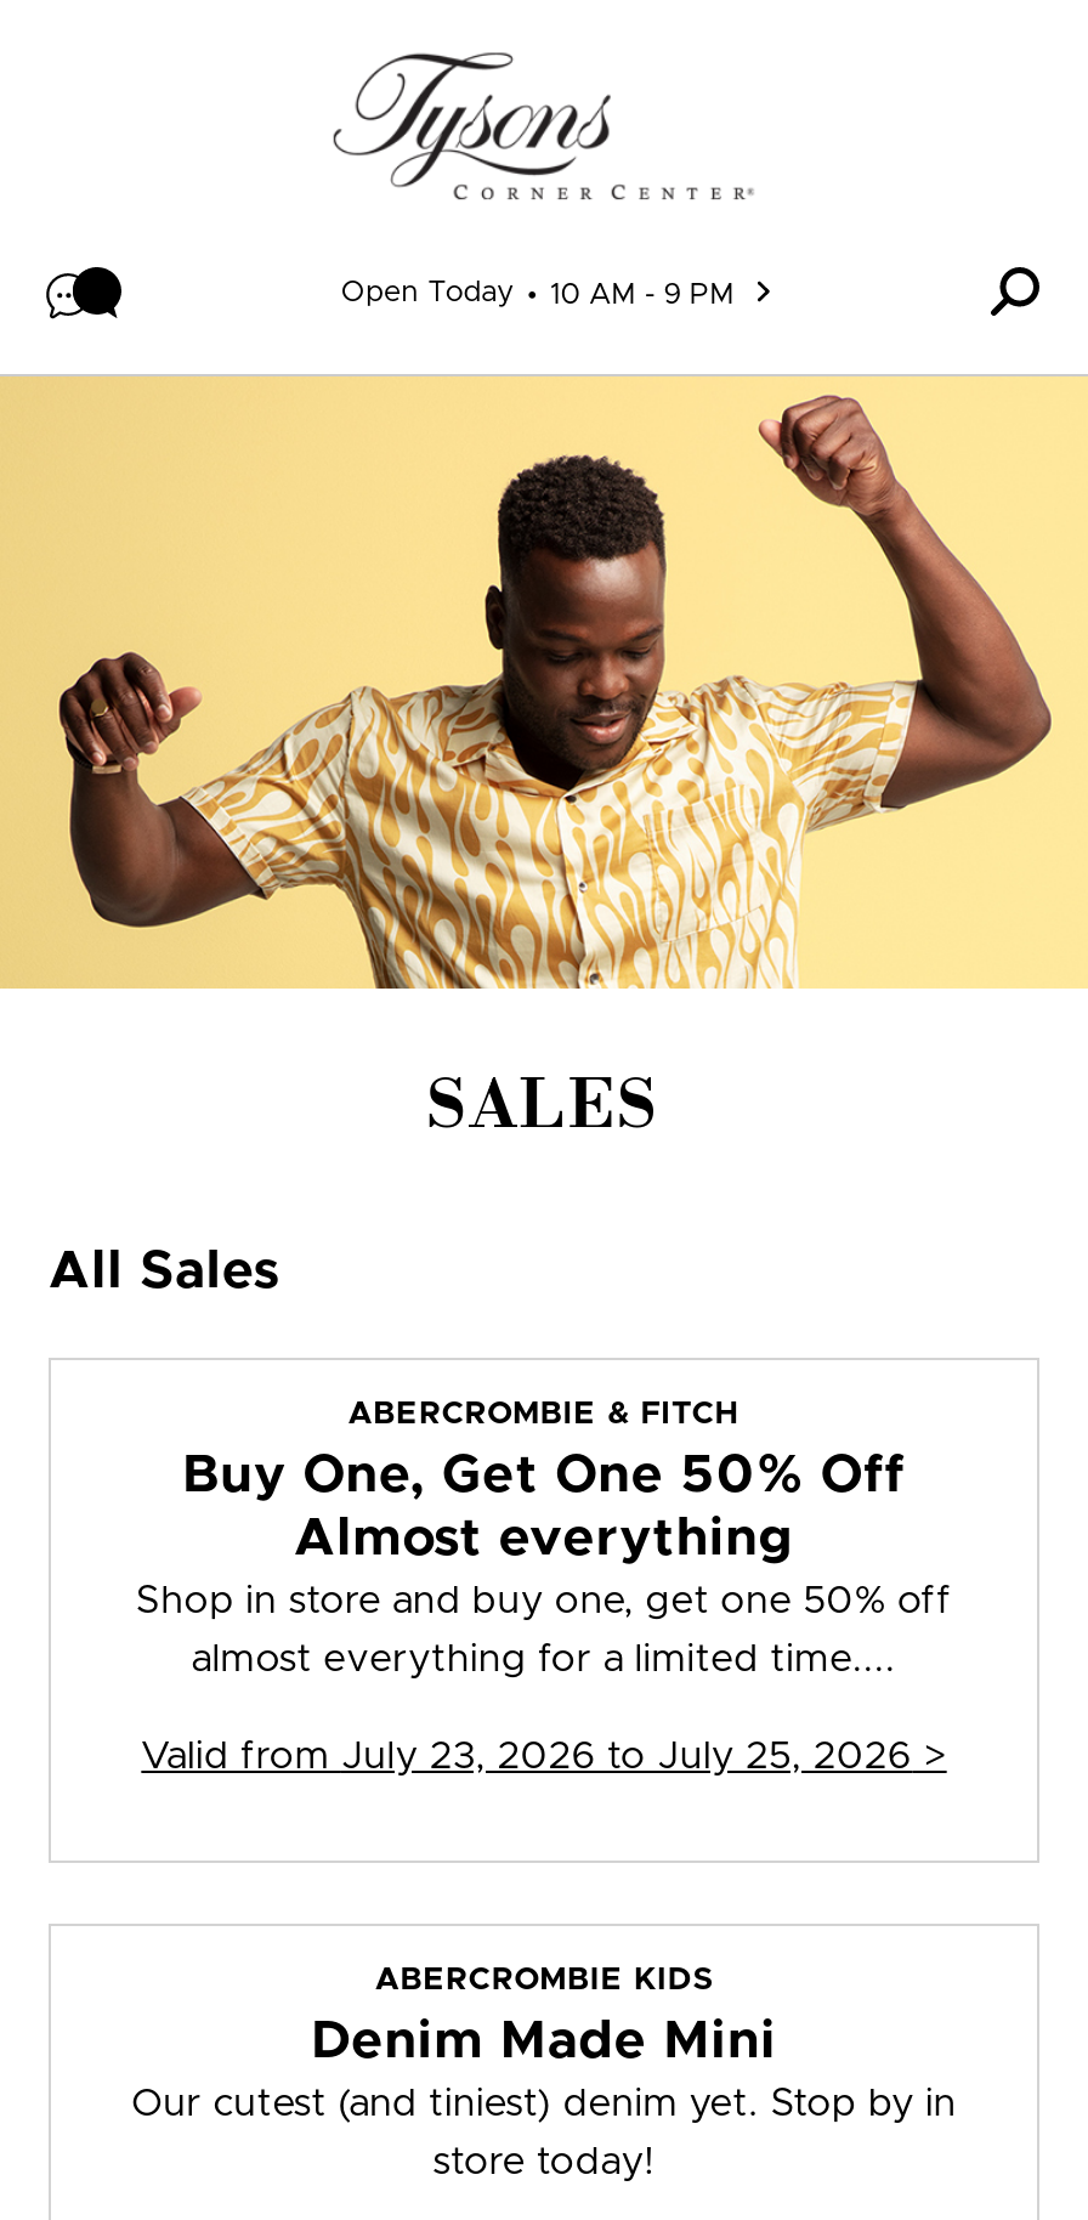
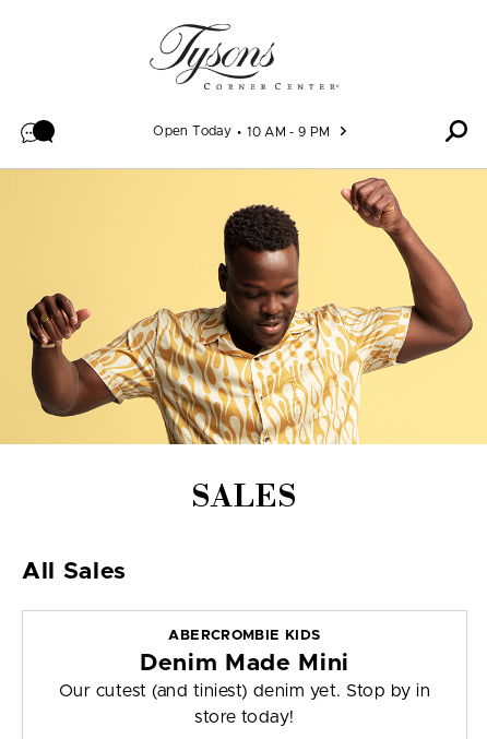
- ABERCROMBIE & FITCH
- Buy One, Get One 50% Off
- Almost everything
- Shop in store and buy one, get one 50% off
- almost everything for a limited time....
- Valid from July 23, 2026 to July 25, 2026 >
